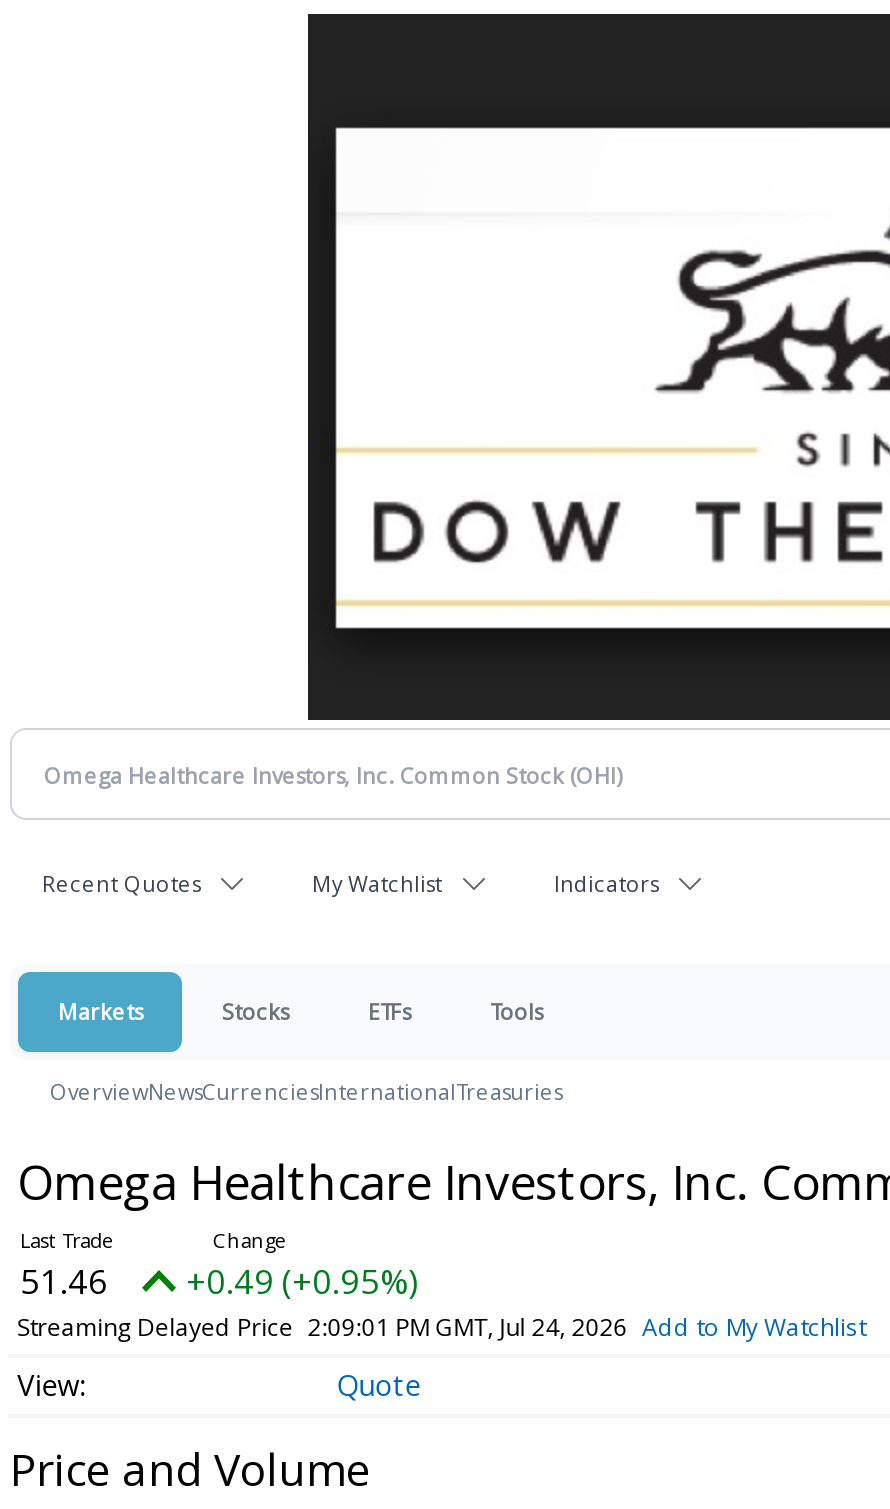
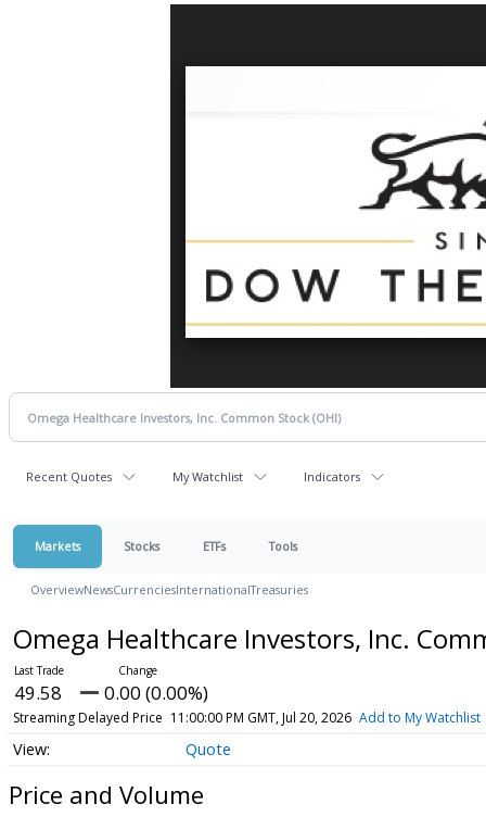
- 51.46
+ 49.58

- +0.49 (+0.95%)
+ 0.00 (0.00%)

- Streaming Delayed Price 2:09:01 PM GMT, Jul 24, 2026 Add to My Watchlist
+ Streaming Delayed Price 11:00:00 PM GMT, Jul 20, 2026 Add to My Watchlist
